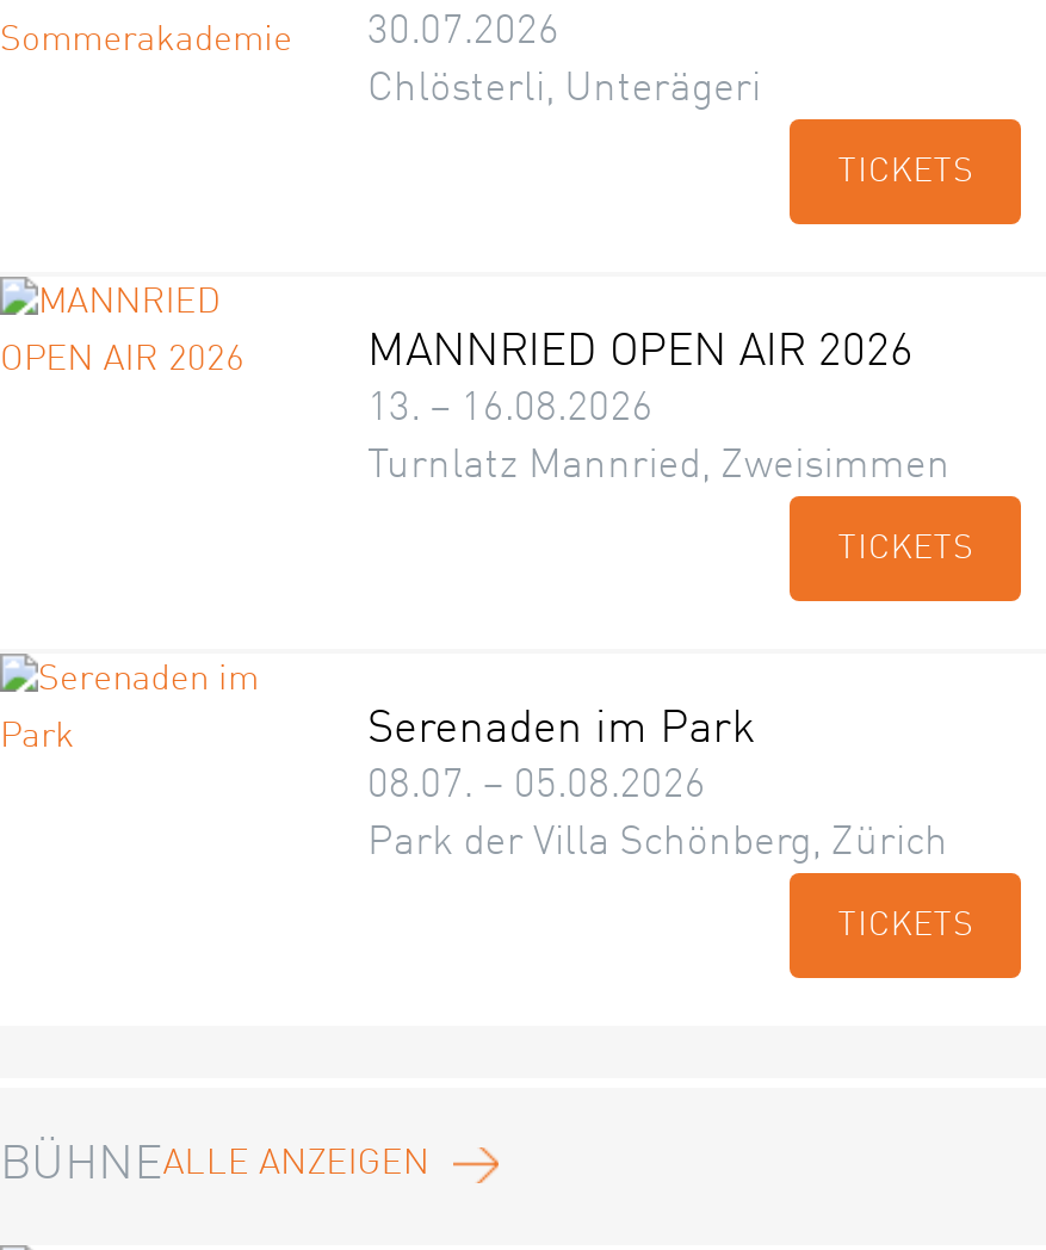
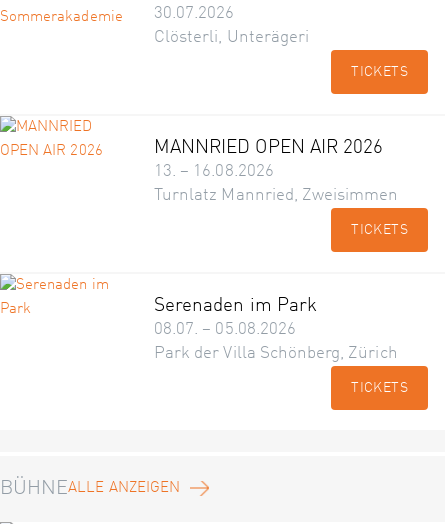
- Chlösterli, Unterägeri
+ Clösterli, Unterägeri
